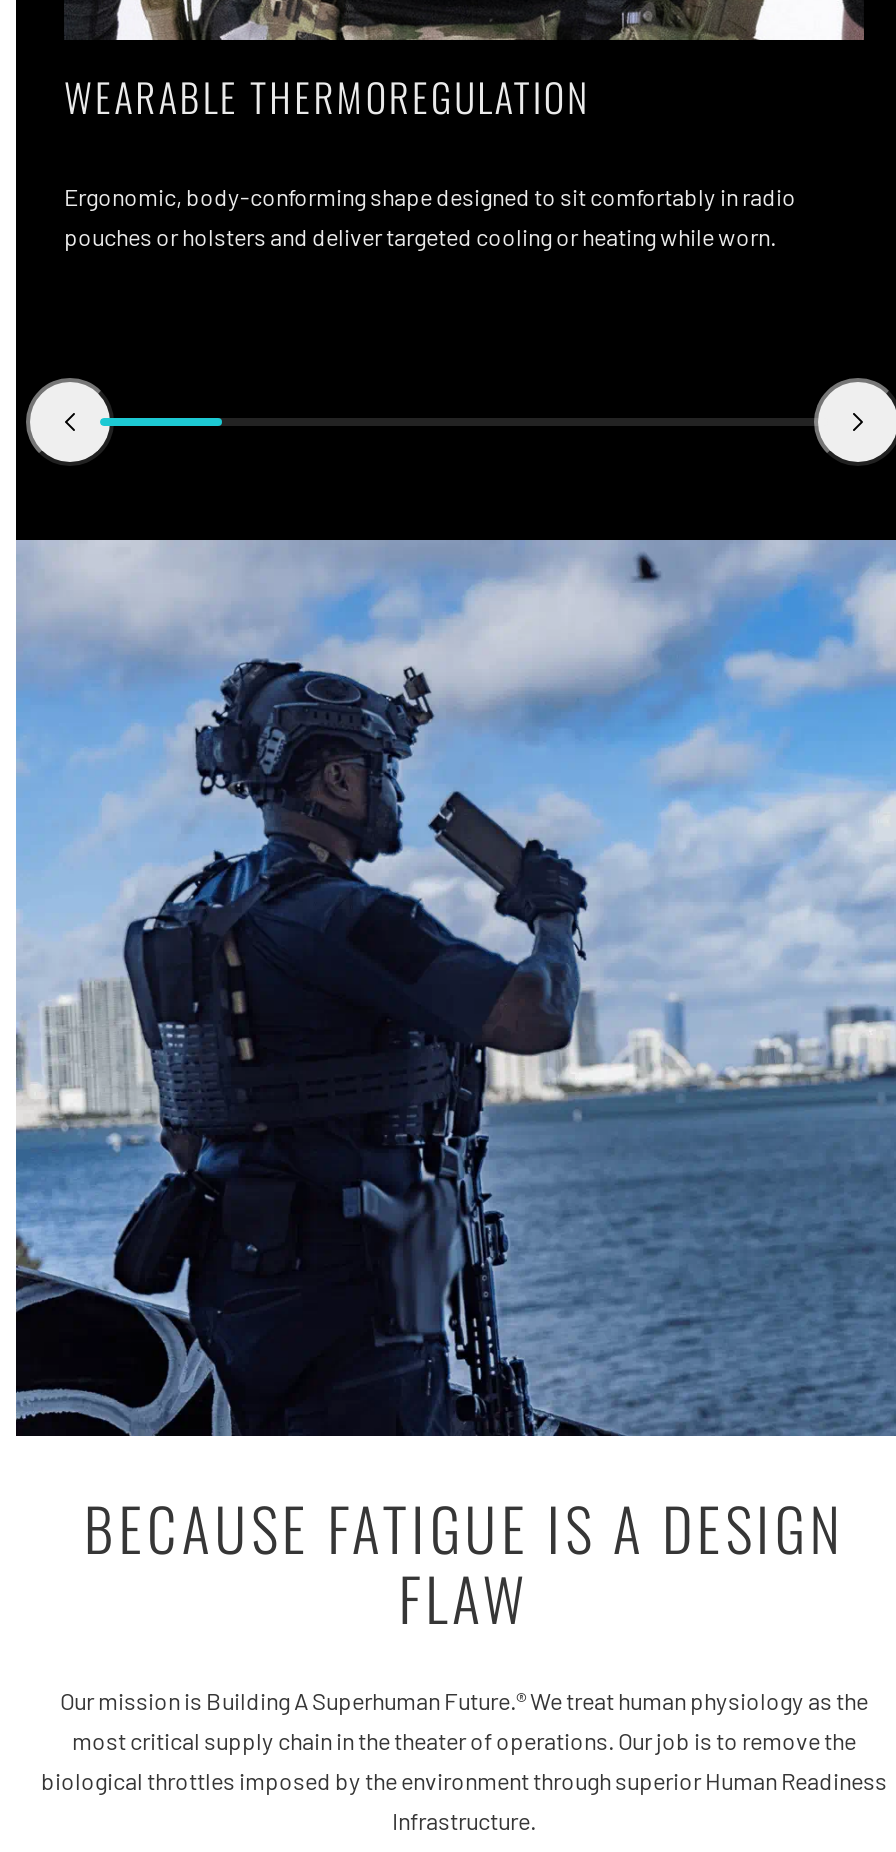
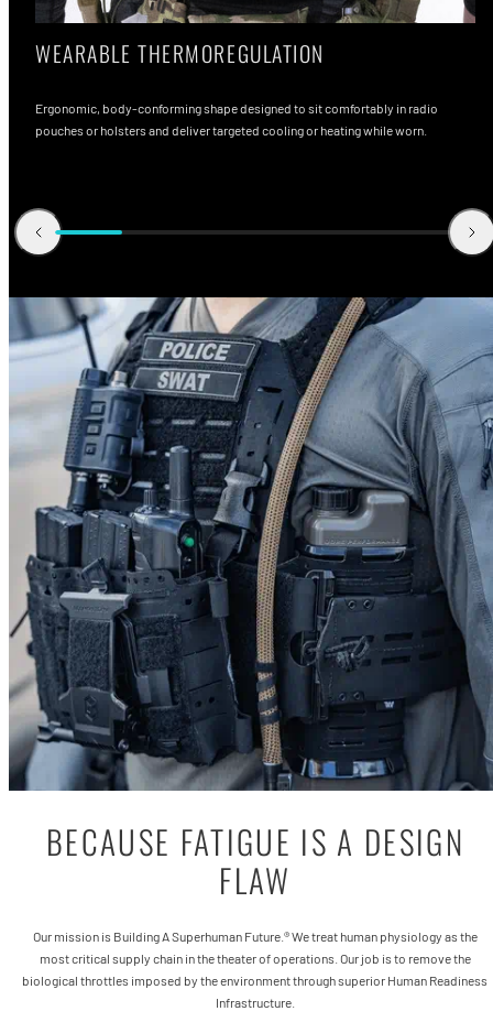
- [image]
+ [image]
